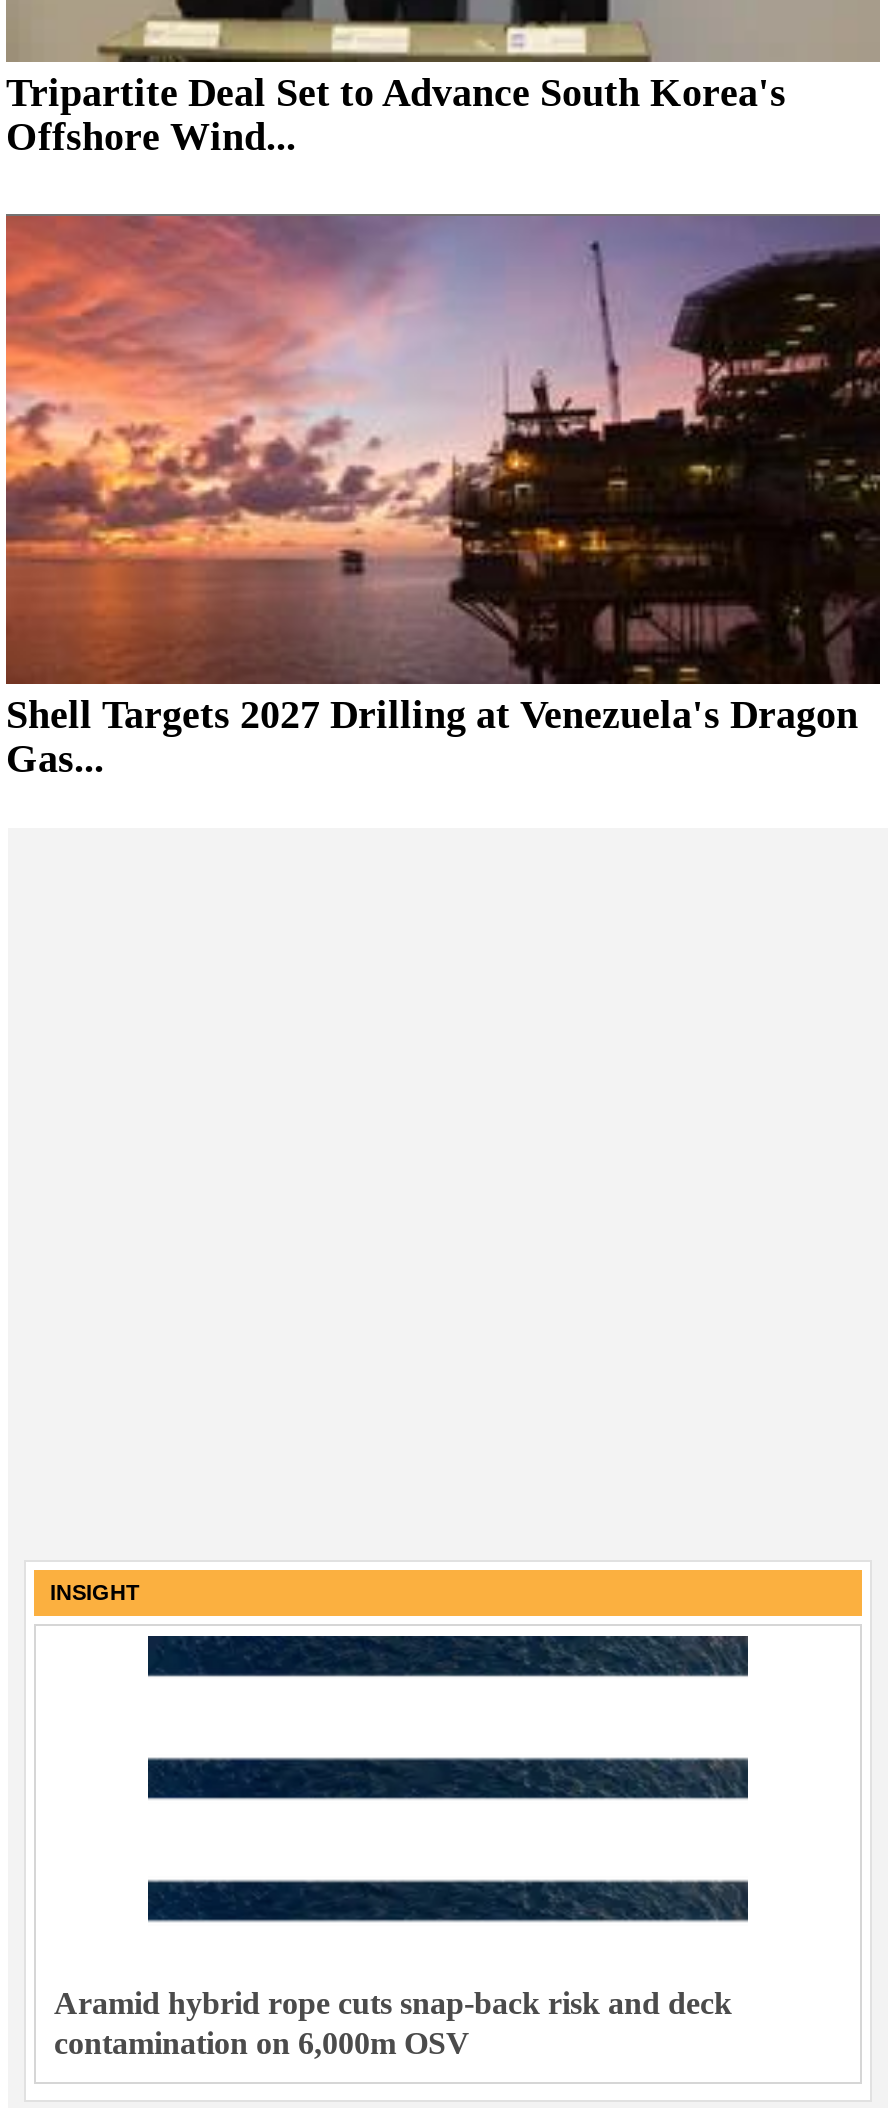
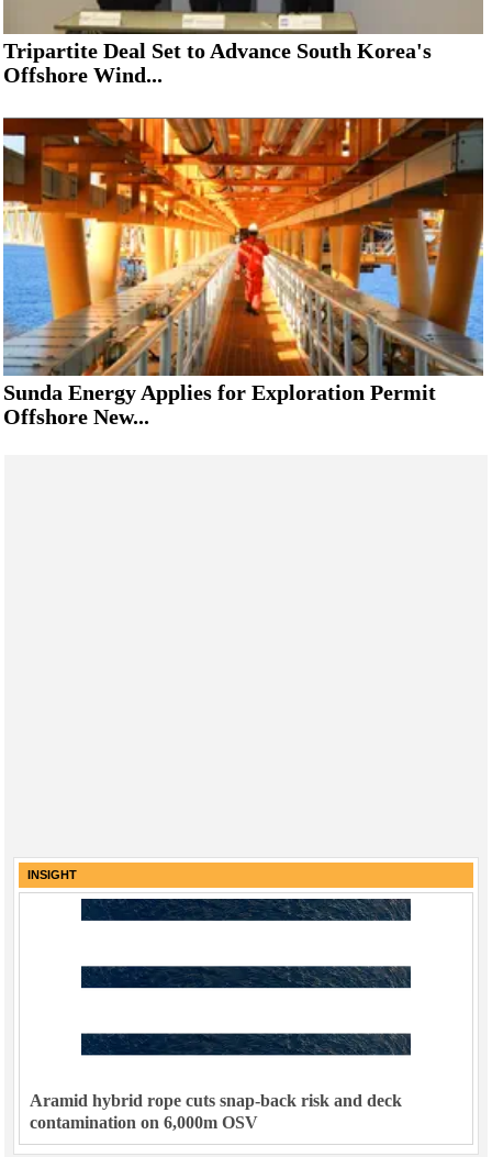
- [image]
- Shell Targets 2027 Drilling at Venezuela's Dragon
- Gas...
+ [image]
+ Sunda Energy Applies for Exploration Permit
+ Offshore New...
